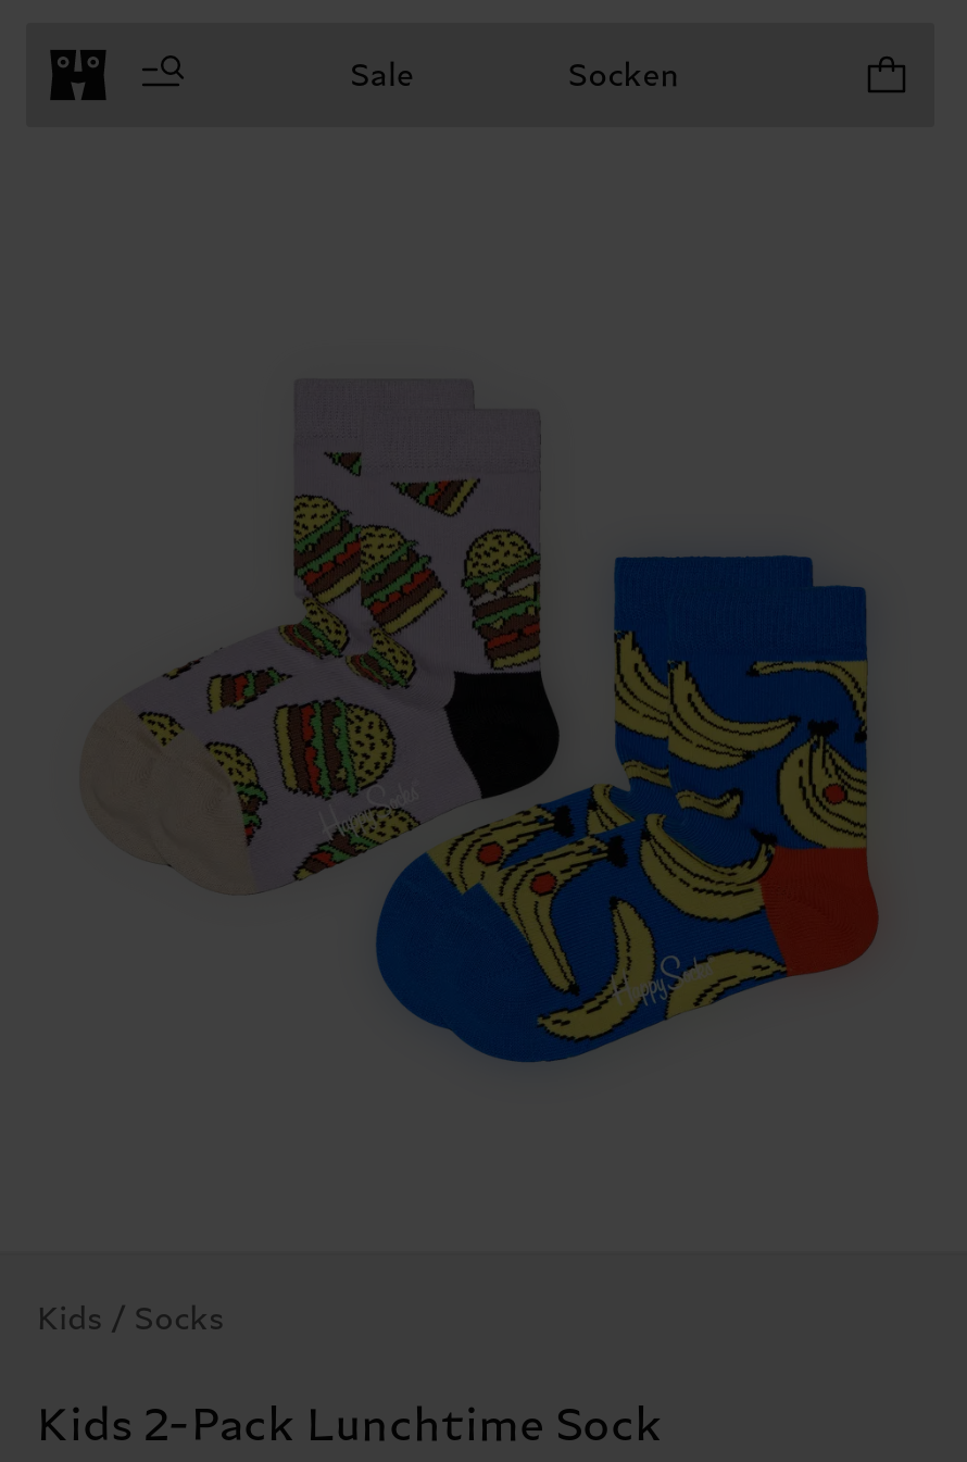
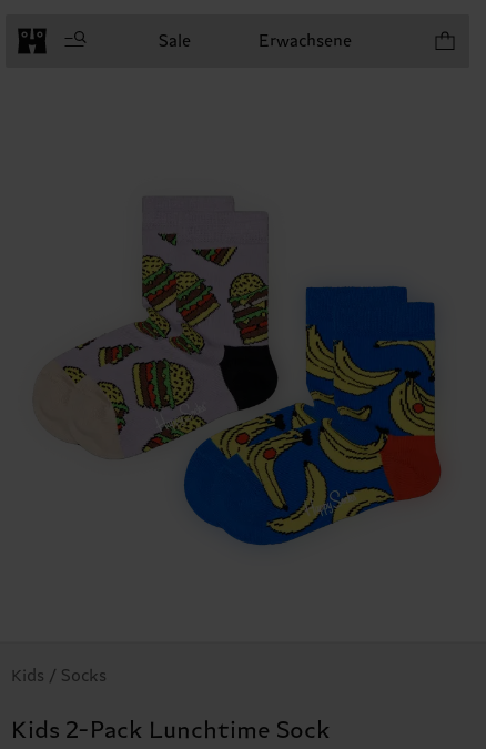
- Socken
+ Erwachsene
